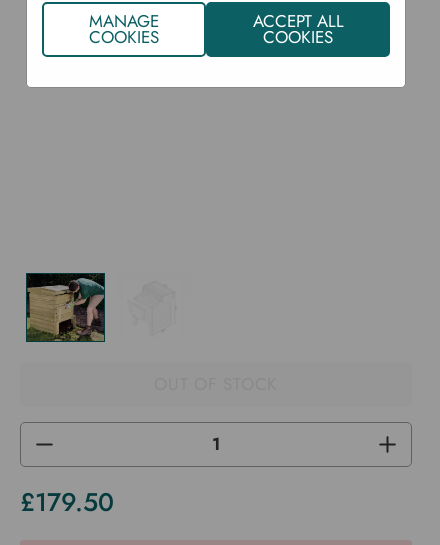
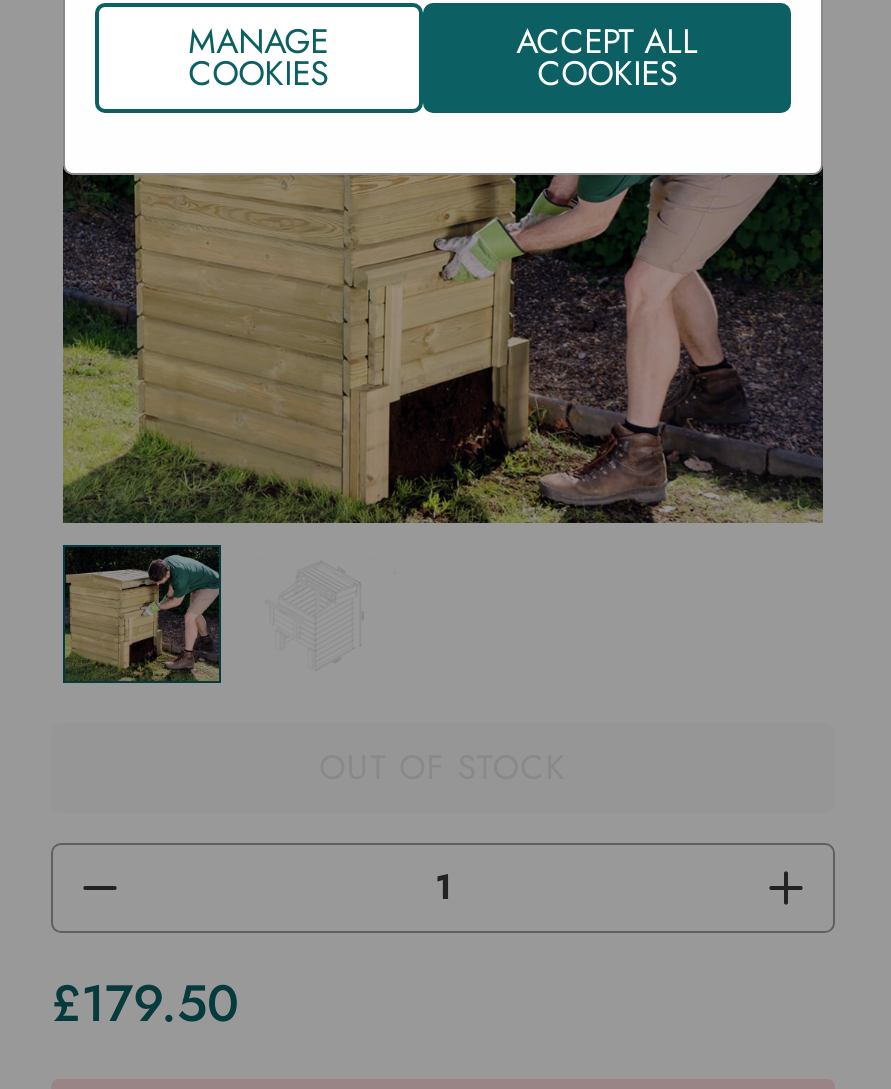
+ [image]
